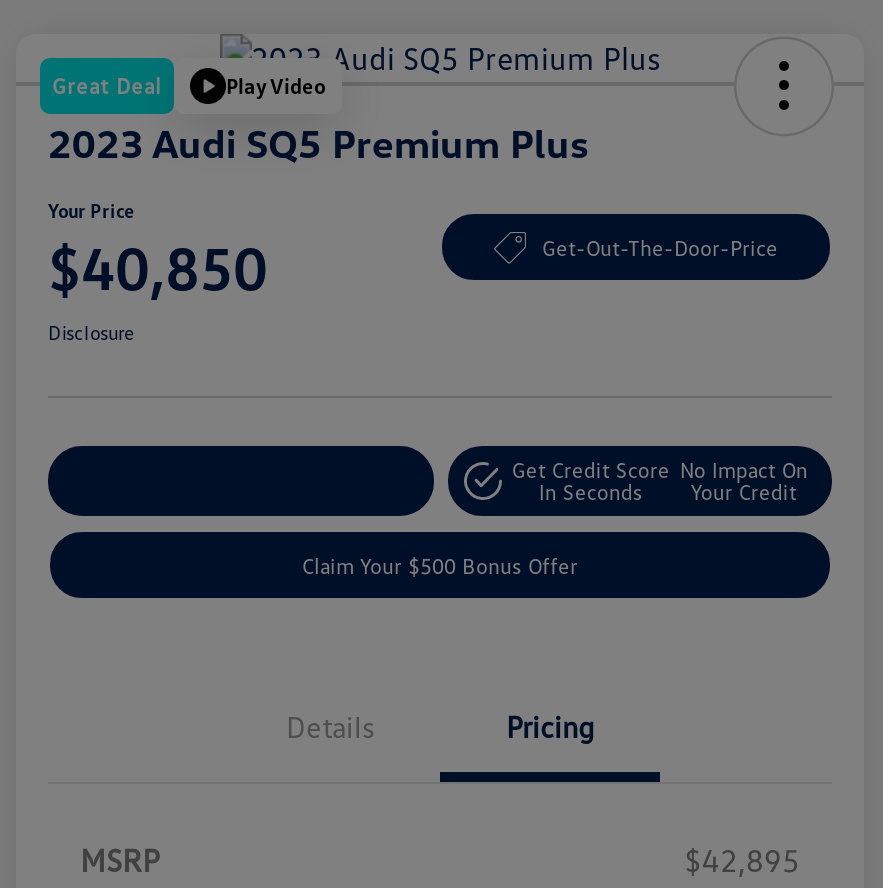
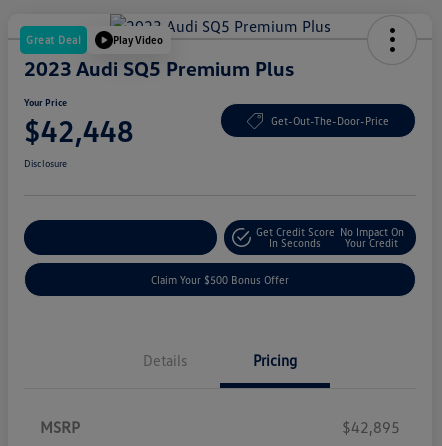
- $40,850
+ $42,448
